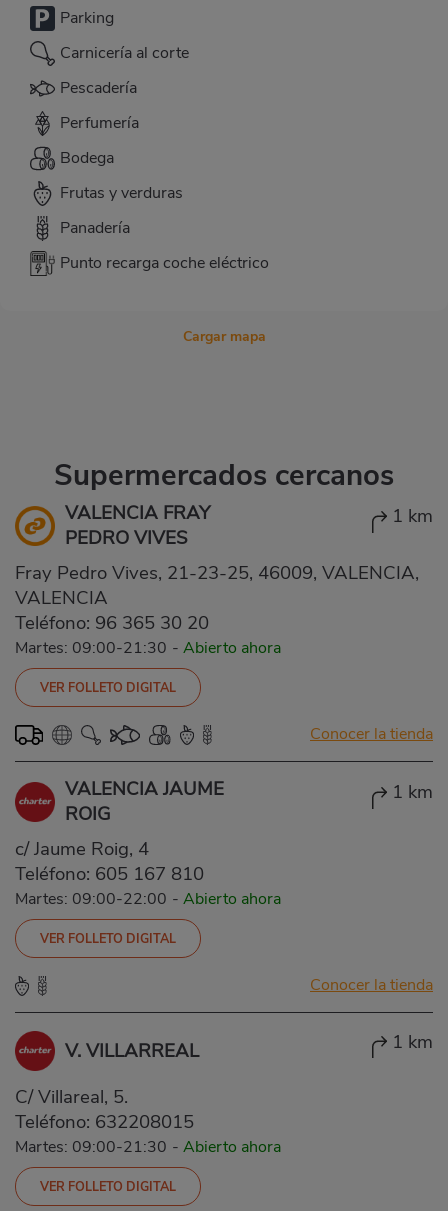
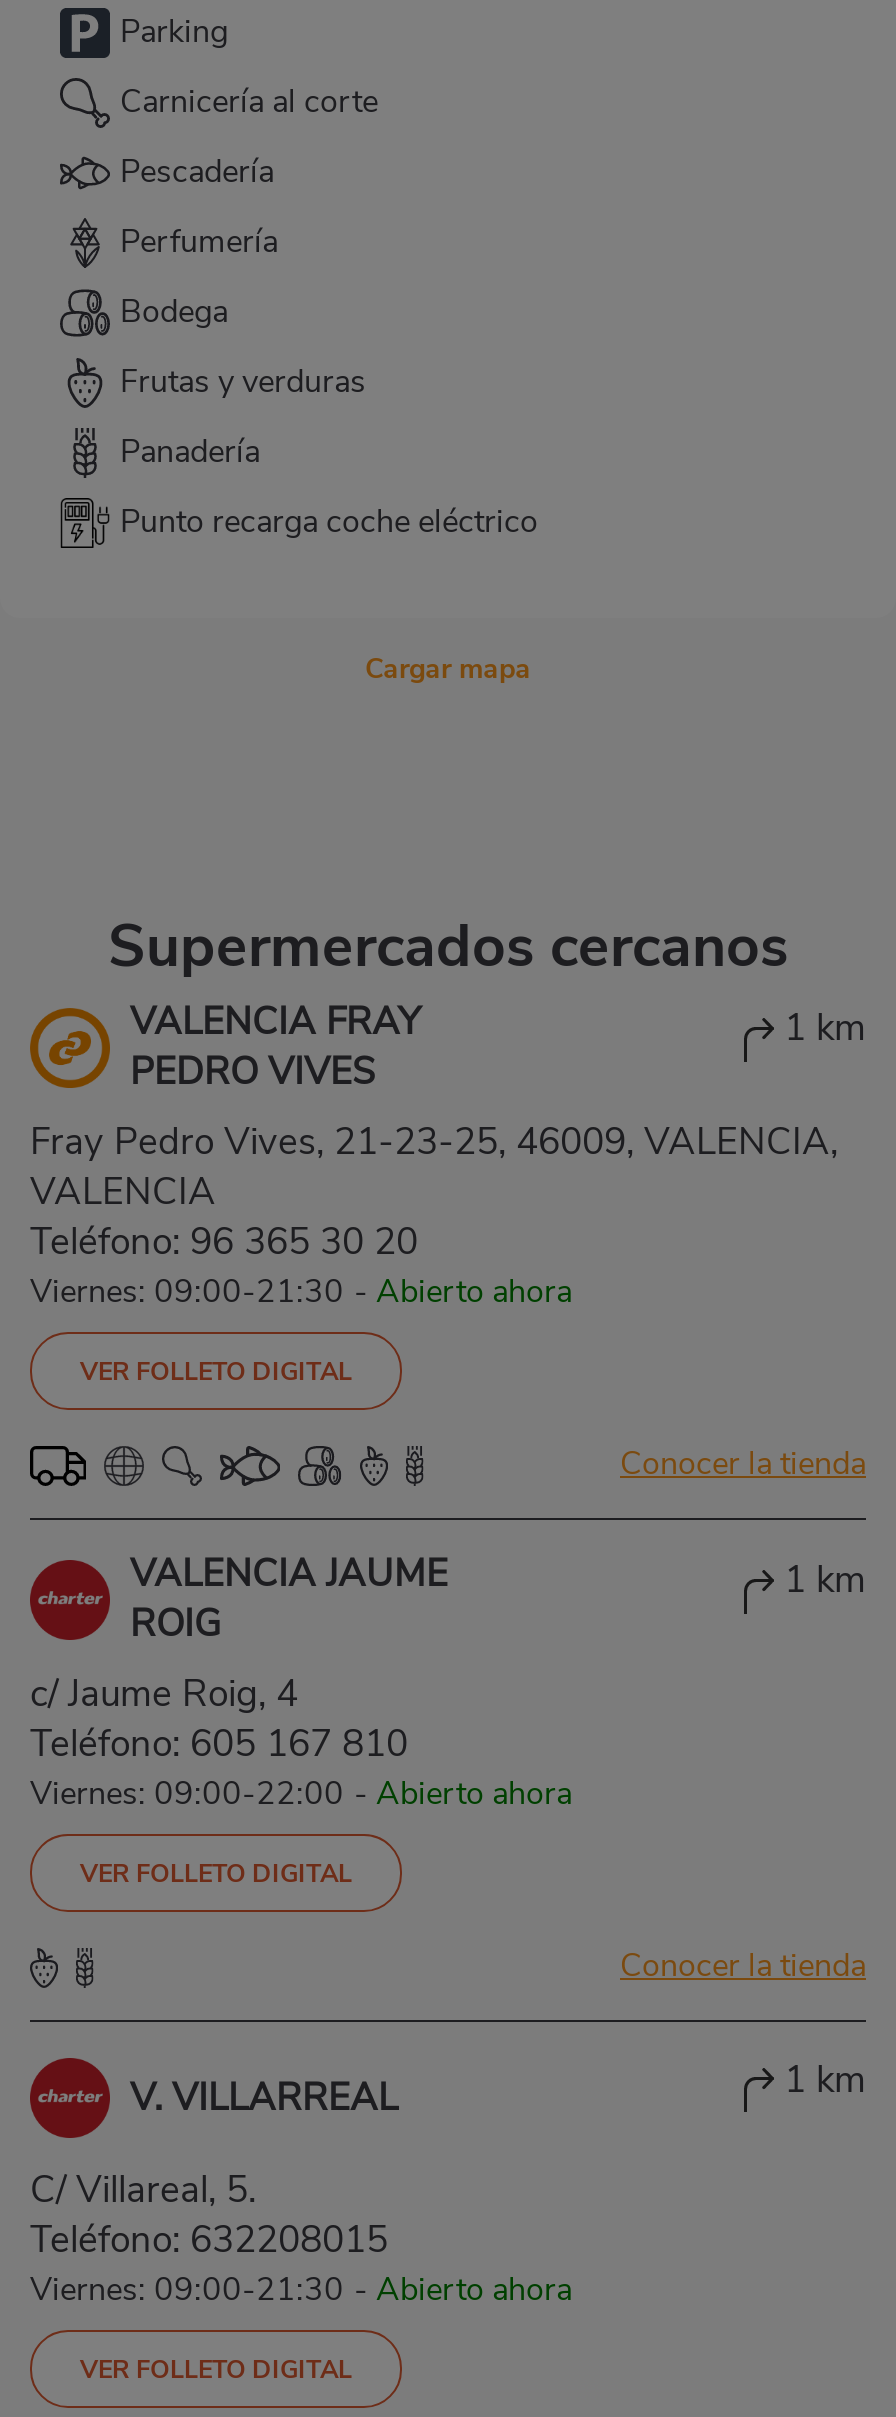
- Martes: 09:00-21:30 - Abierto ahora
+ Viernes: 09:00-21:30 - Abierto ahora

- Martes: 09:00-22:00 - Abierto ahora
+ Viernes: 09:00-22:00 - Abierto ahora

- Martes: 09:00-21:30 - Abierto ahora
+ Viernes: 09:00-21:30 - Abierto ahora
